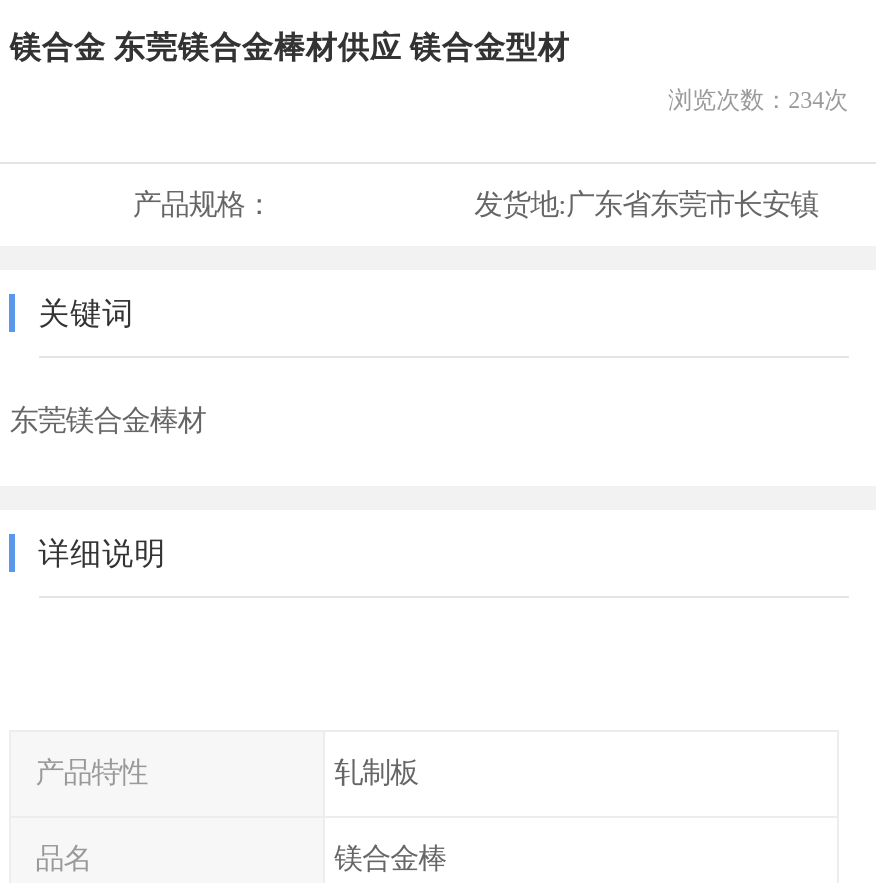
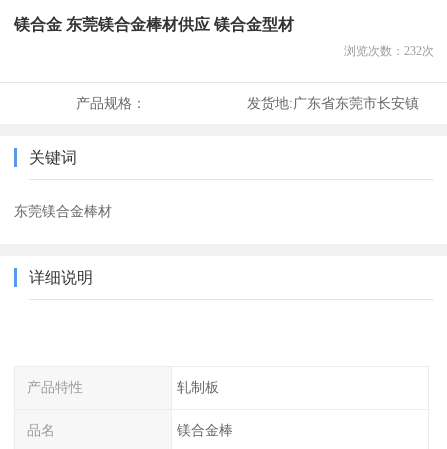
- 浏览次数：234次
+ 浏览次数：232次
